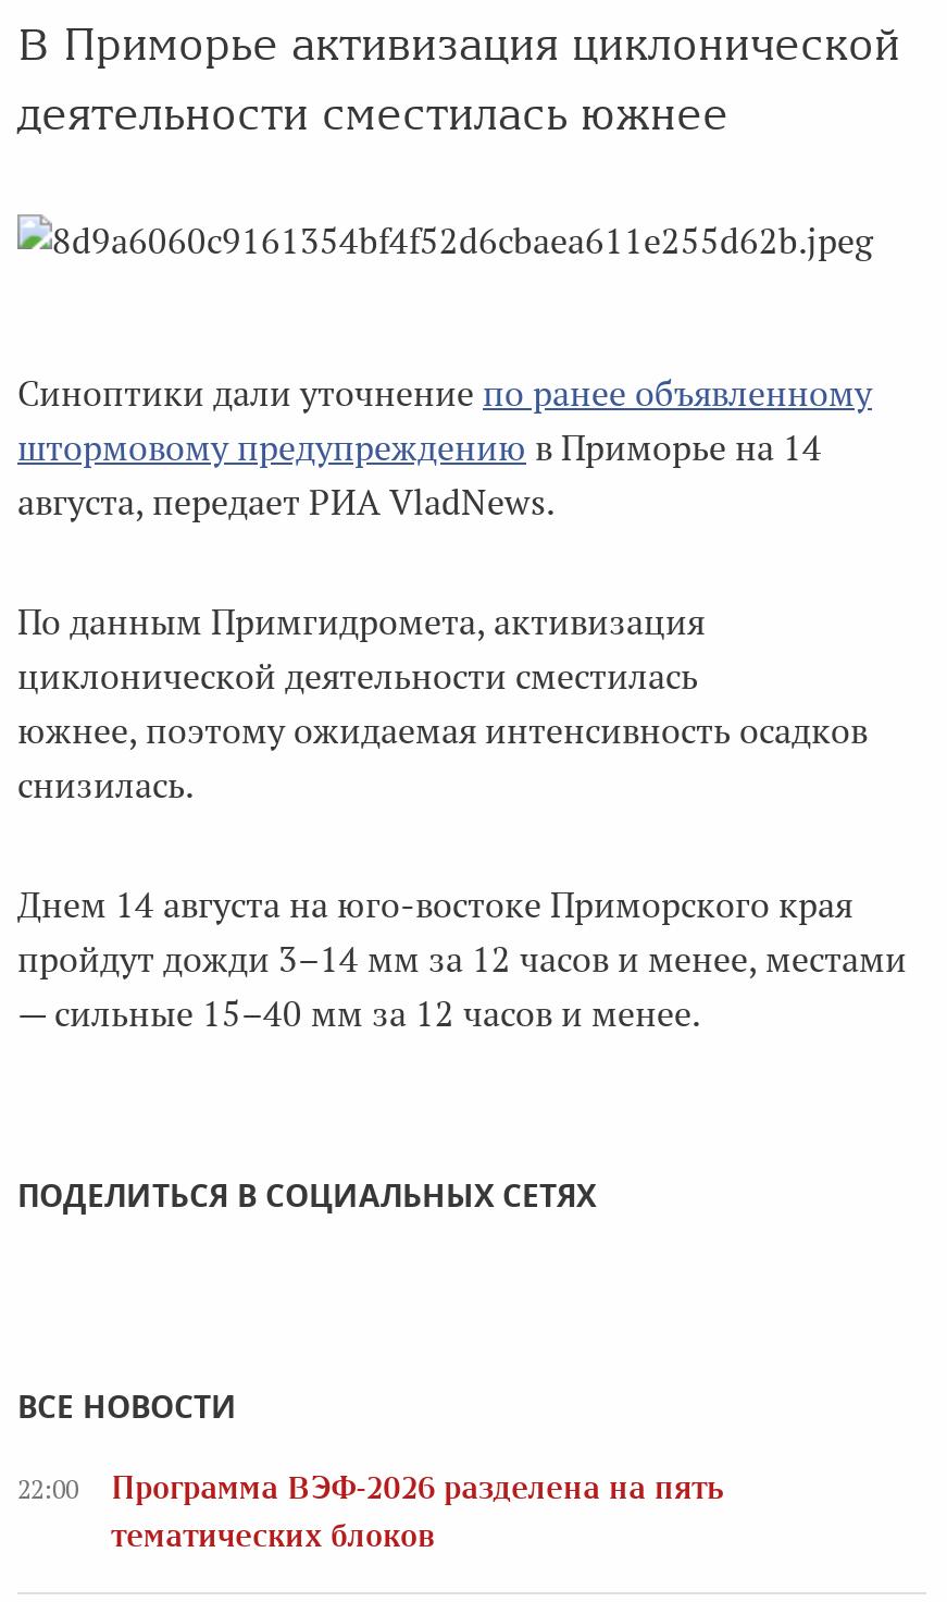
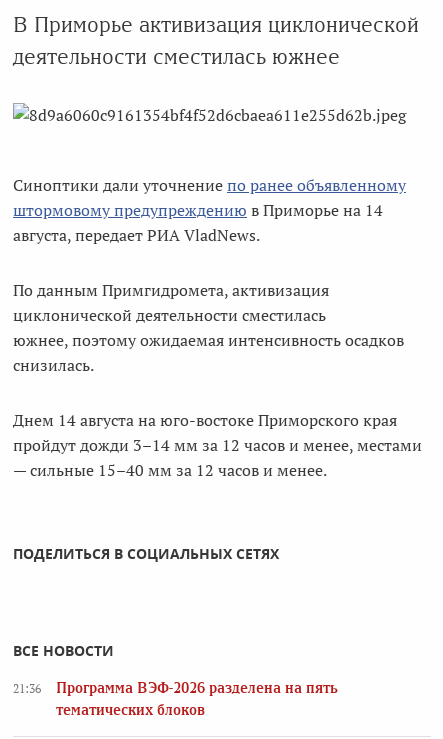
- 22:00 Программа ВЭФ-2026 разделена на пять
+ 21:36 Программа ВЭФ-2026 разделена на пять
